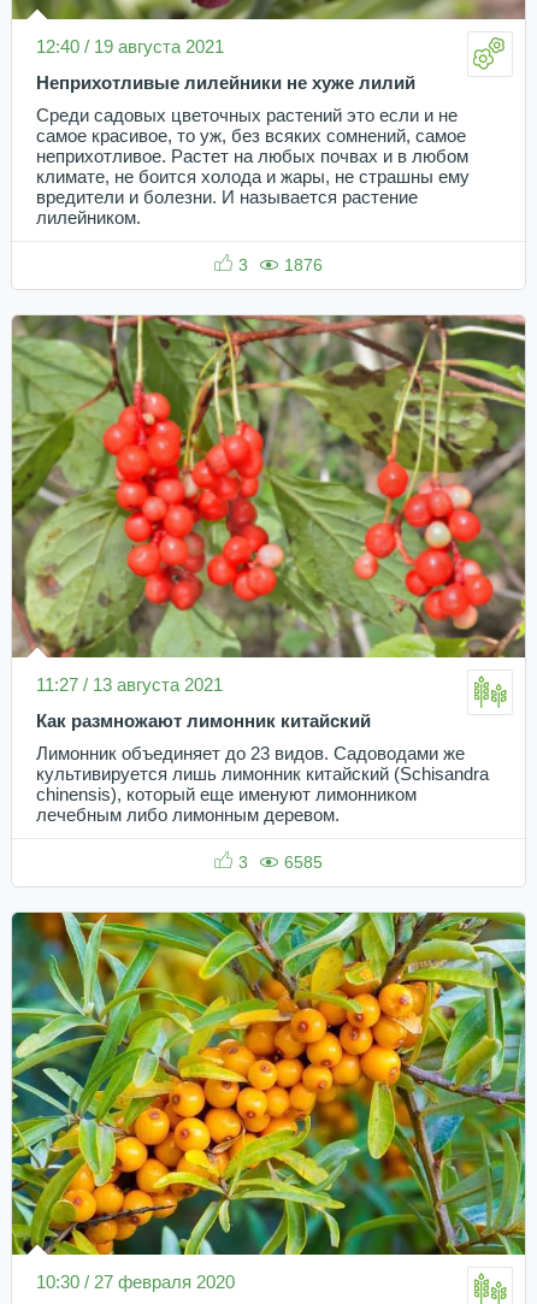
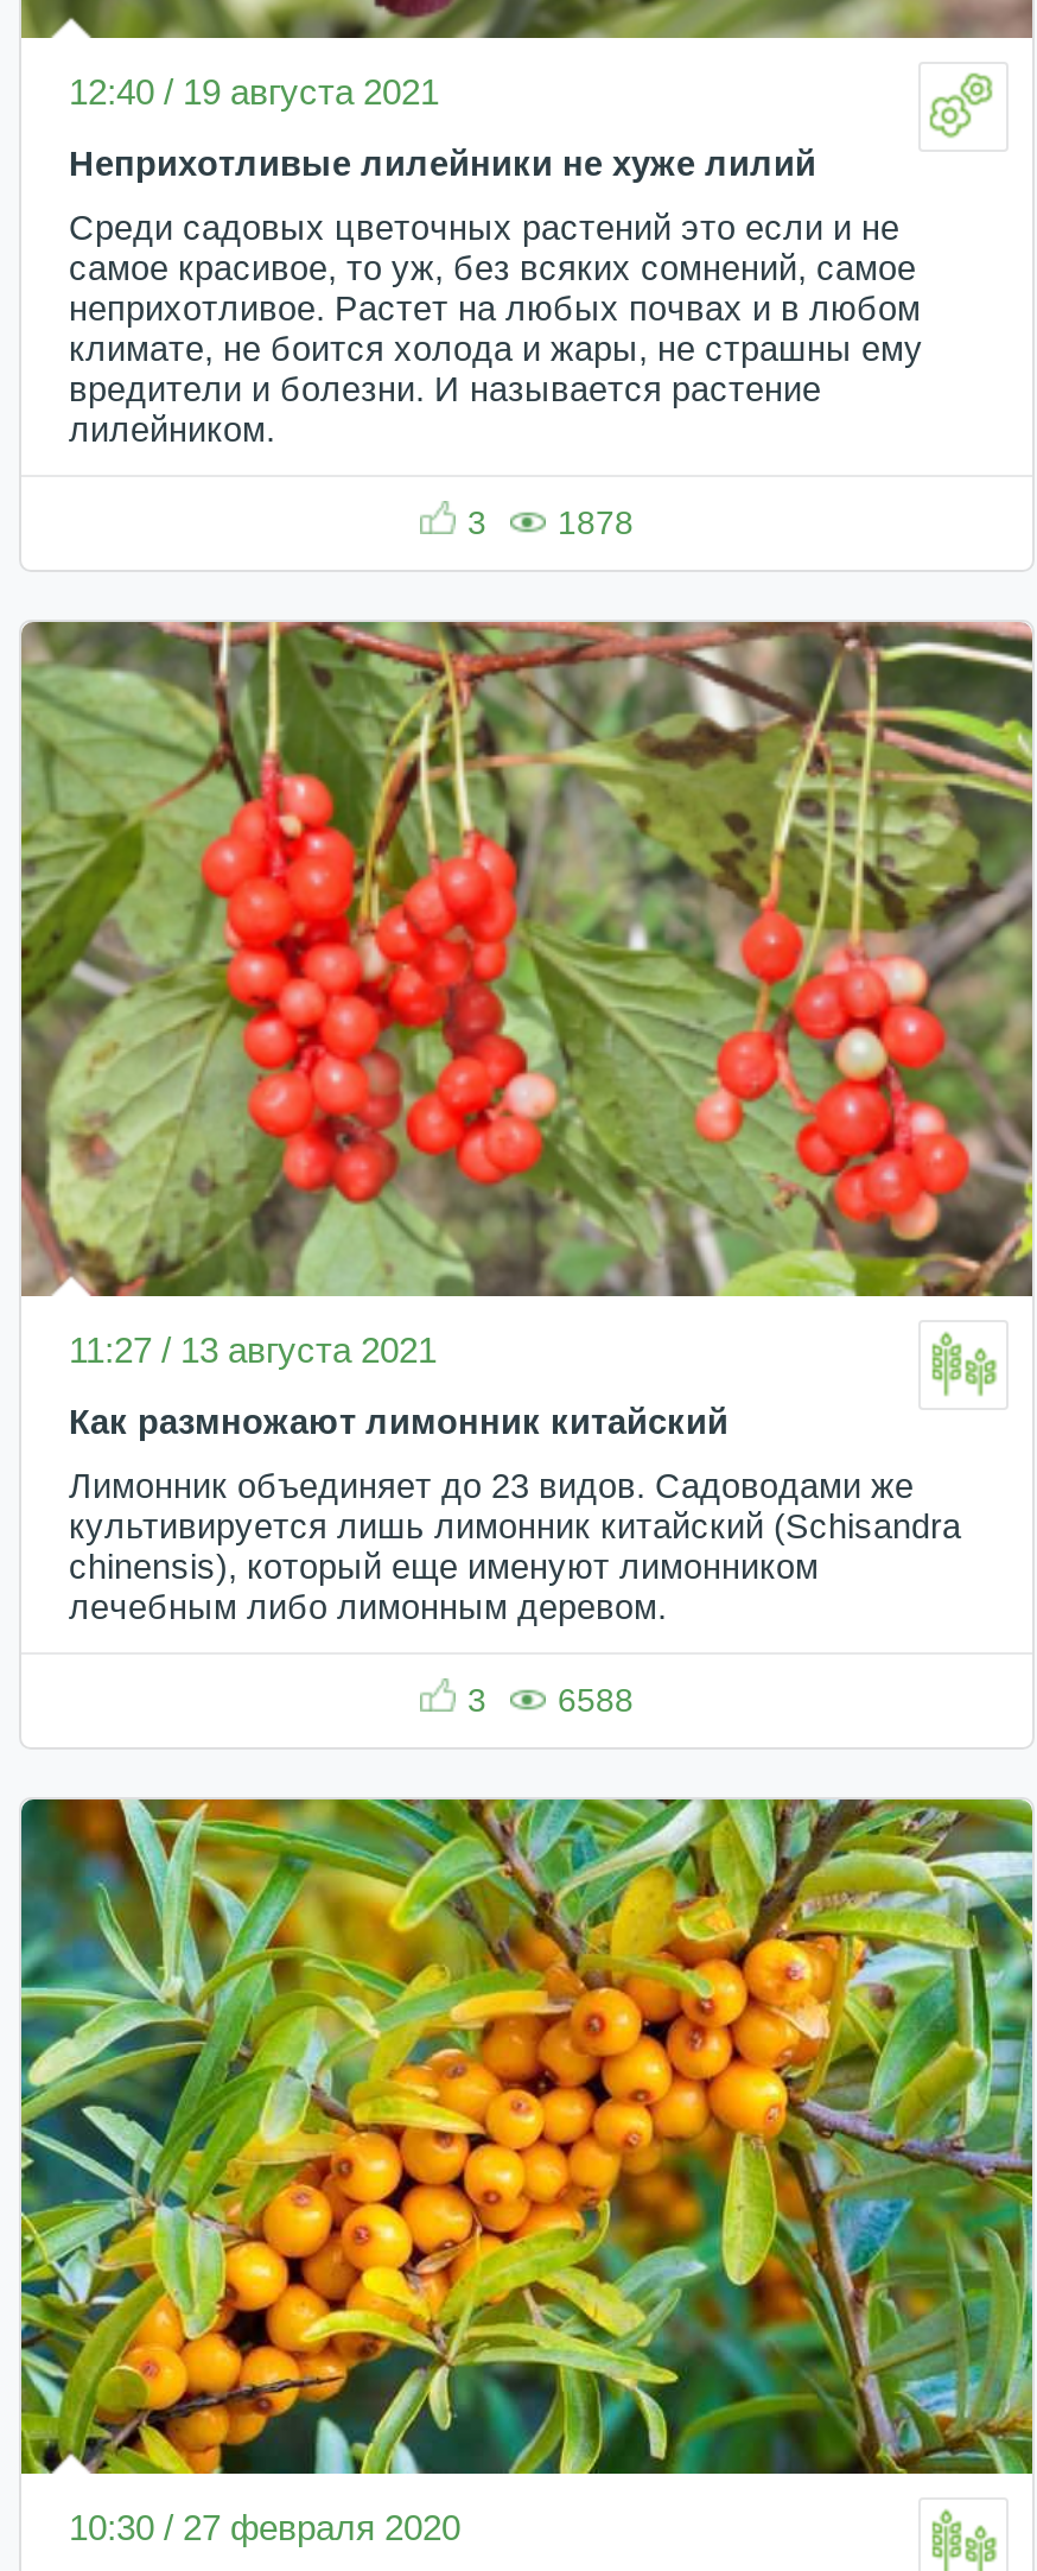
- 3 1876
+ 3 1878

- 3 6585
+ 3 6588
